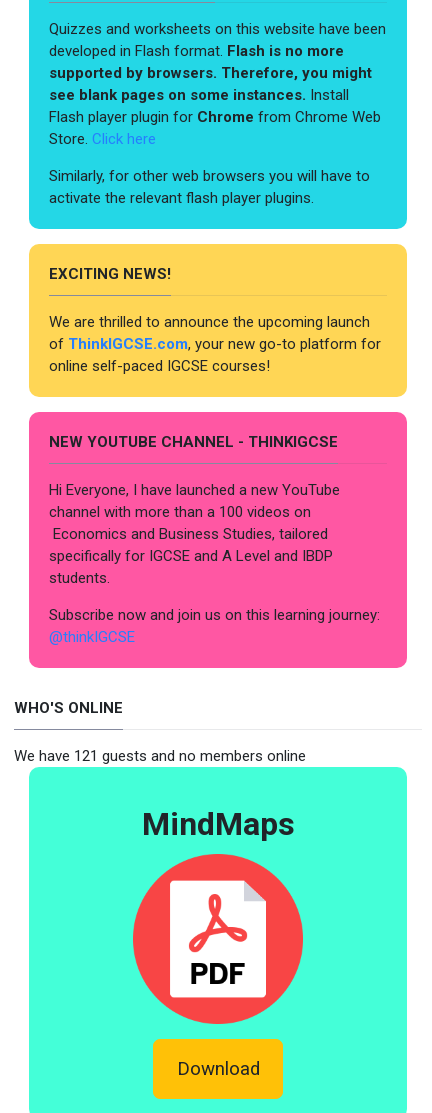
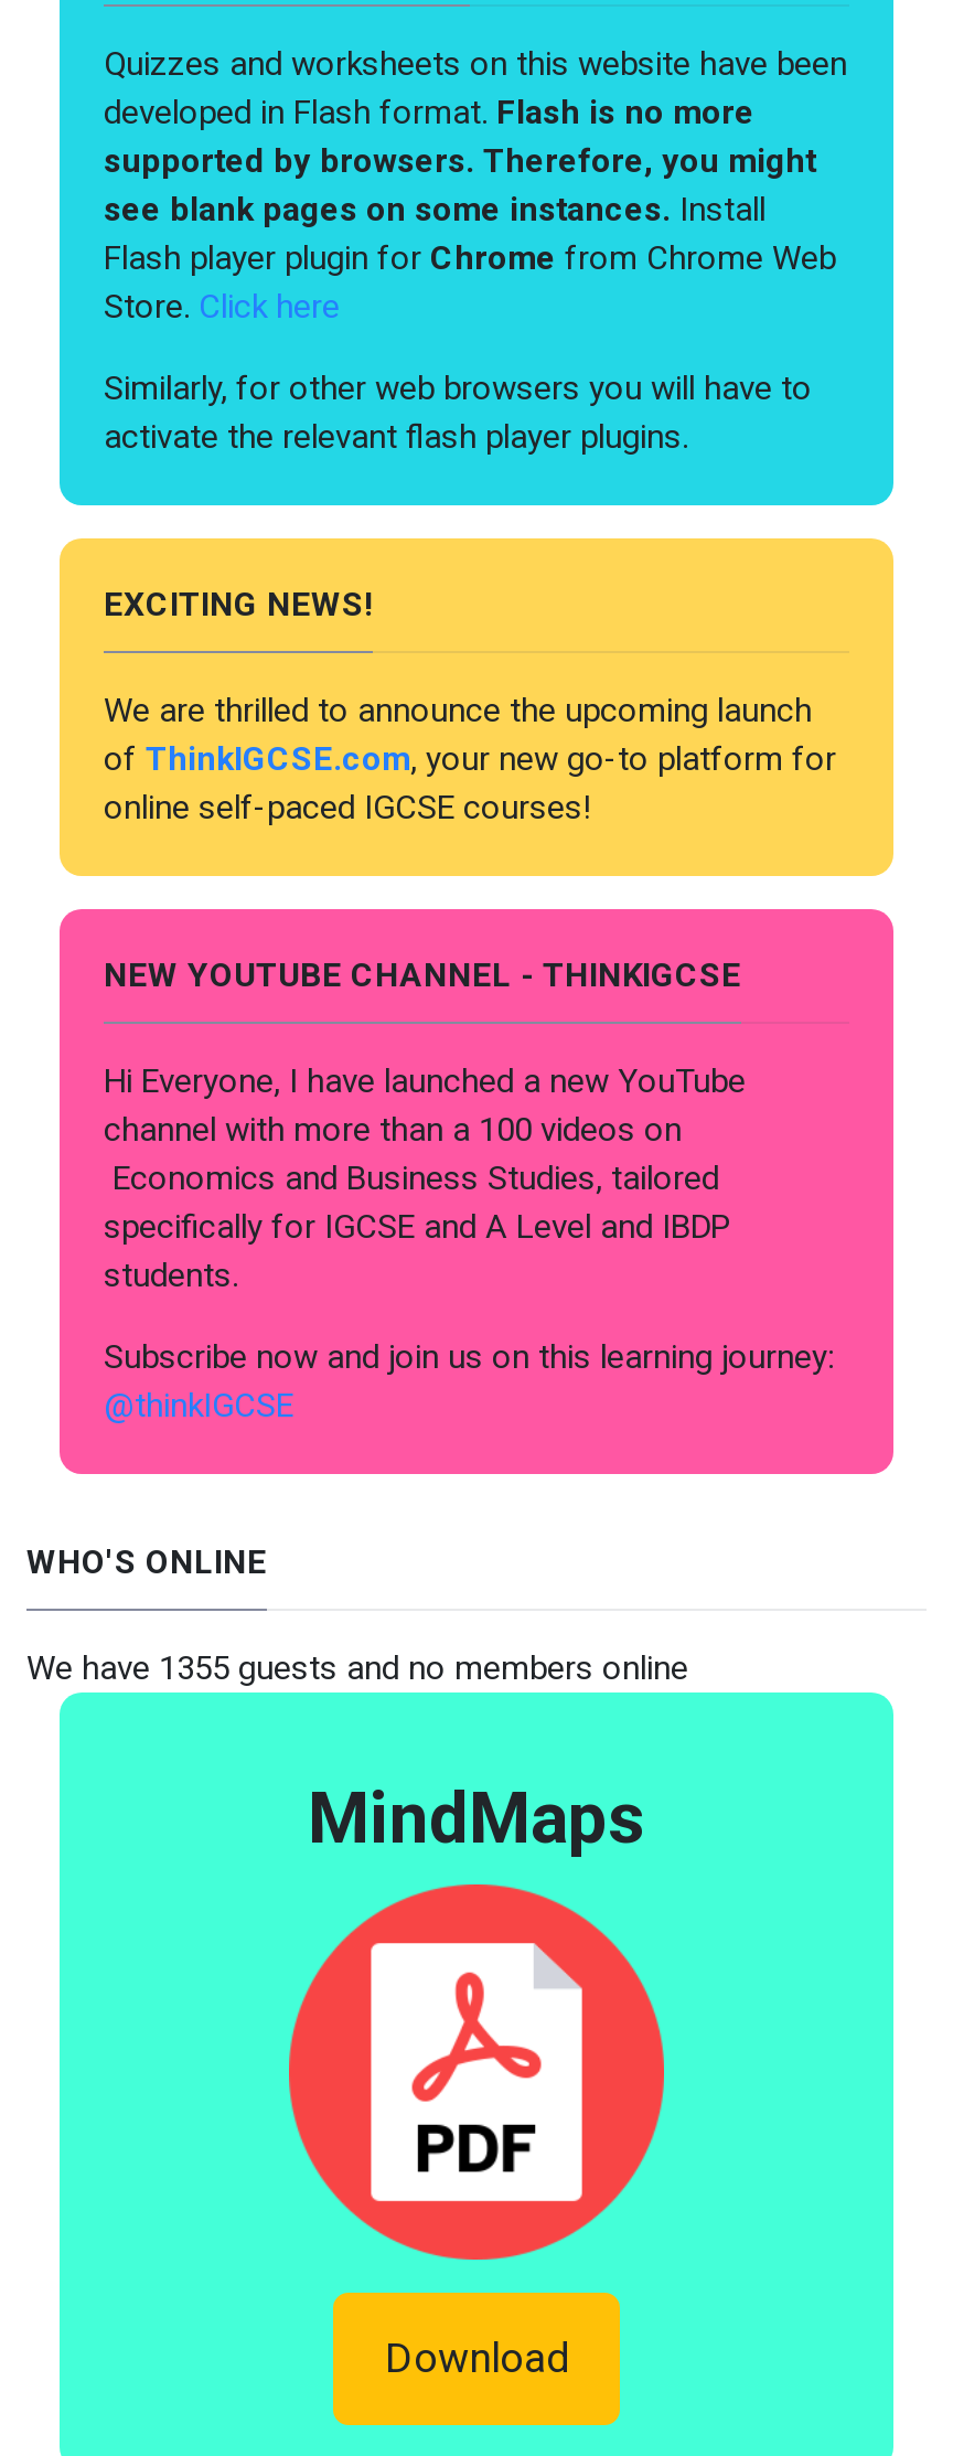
- We have 121 guests and no members online
+ We have 1355 guests and no members online
